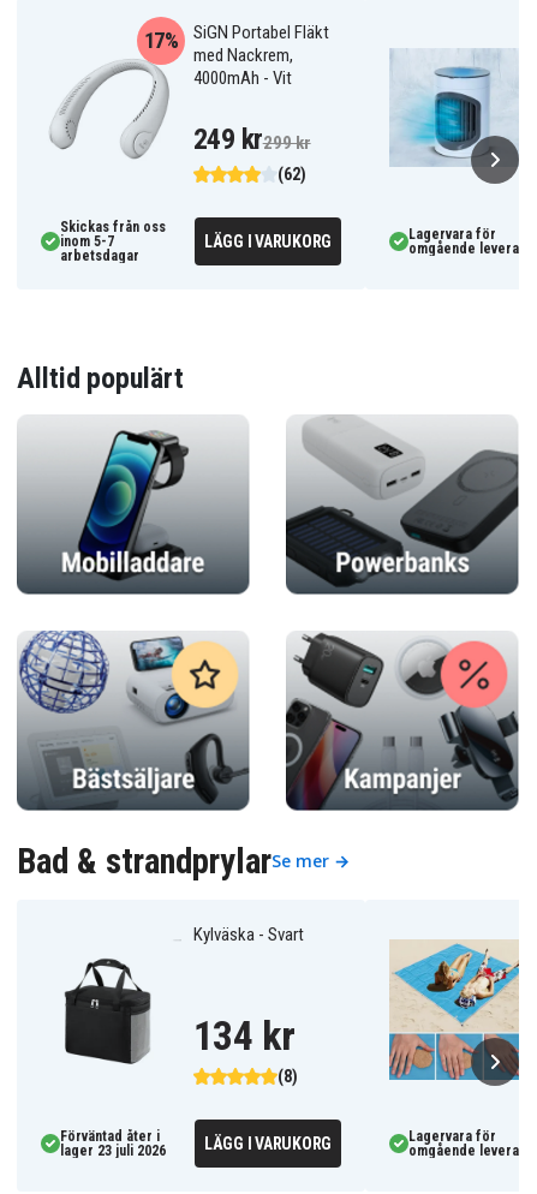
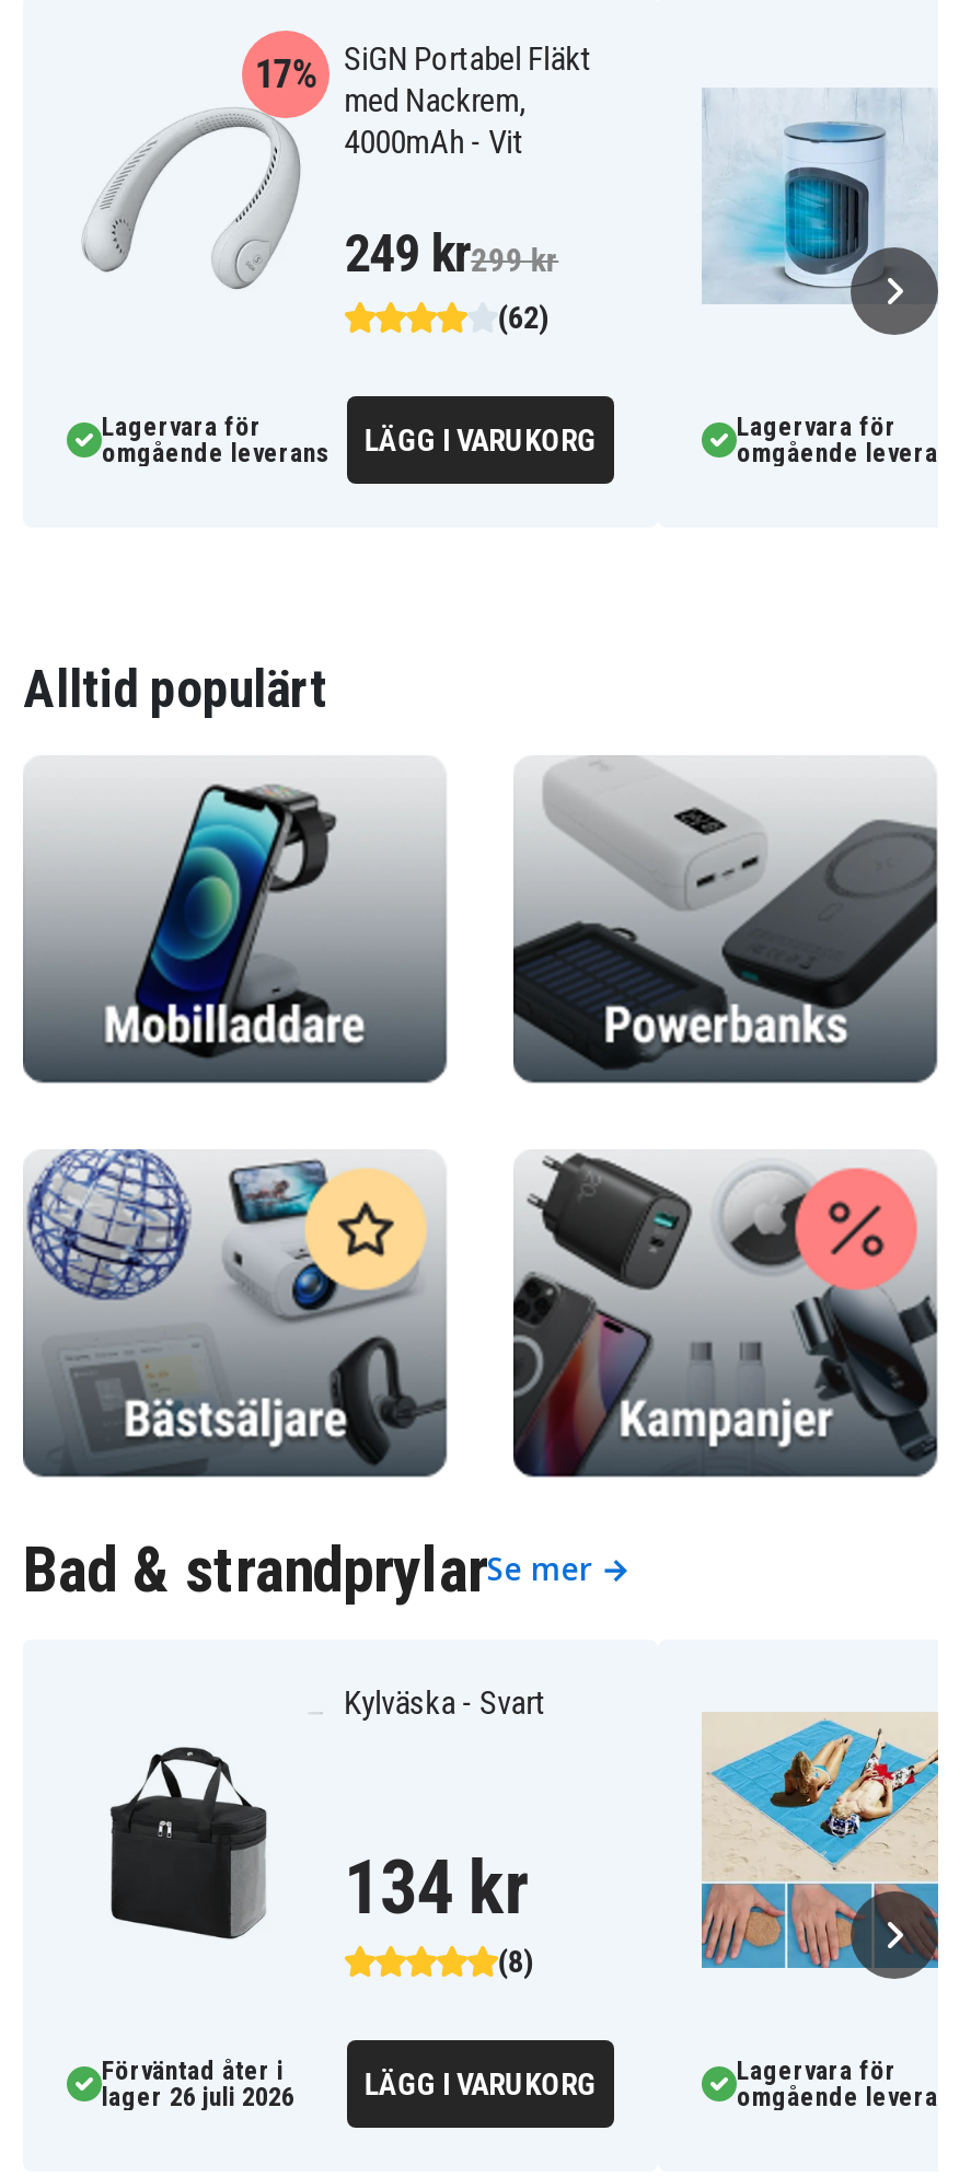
- Skickas från oss
- inom 5-7
- arbetsdagar
+ Lagervara för
+ omgående leverans

- lager 23 juli 2026
+ lager 26 juli 2026
